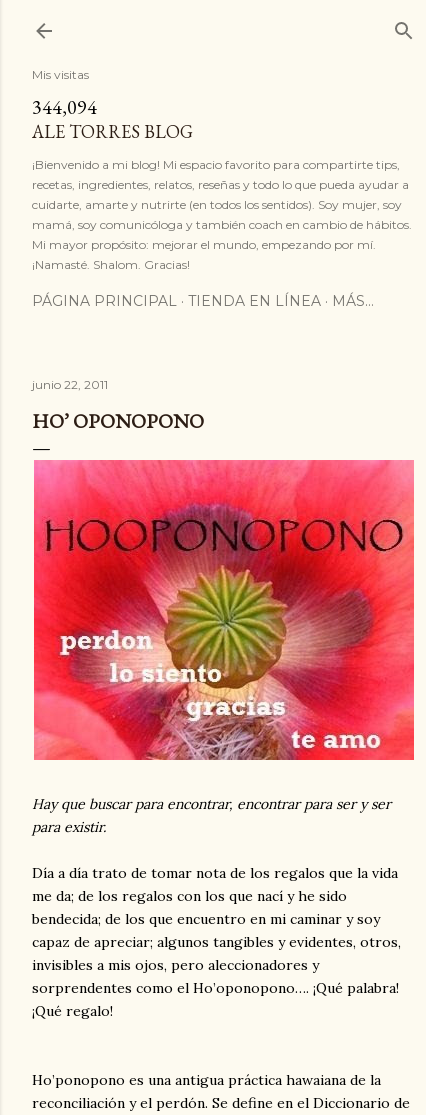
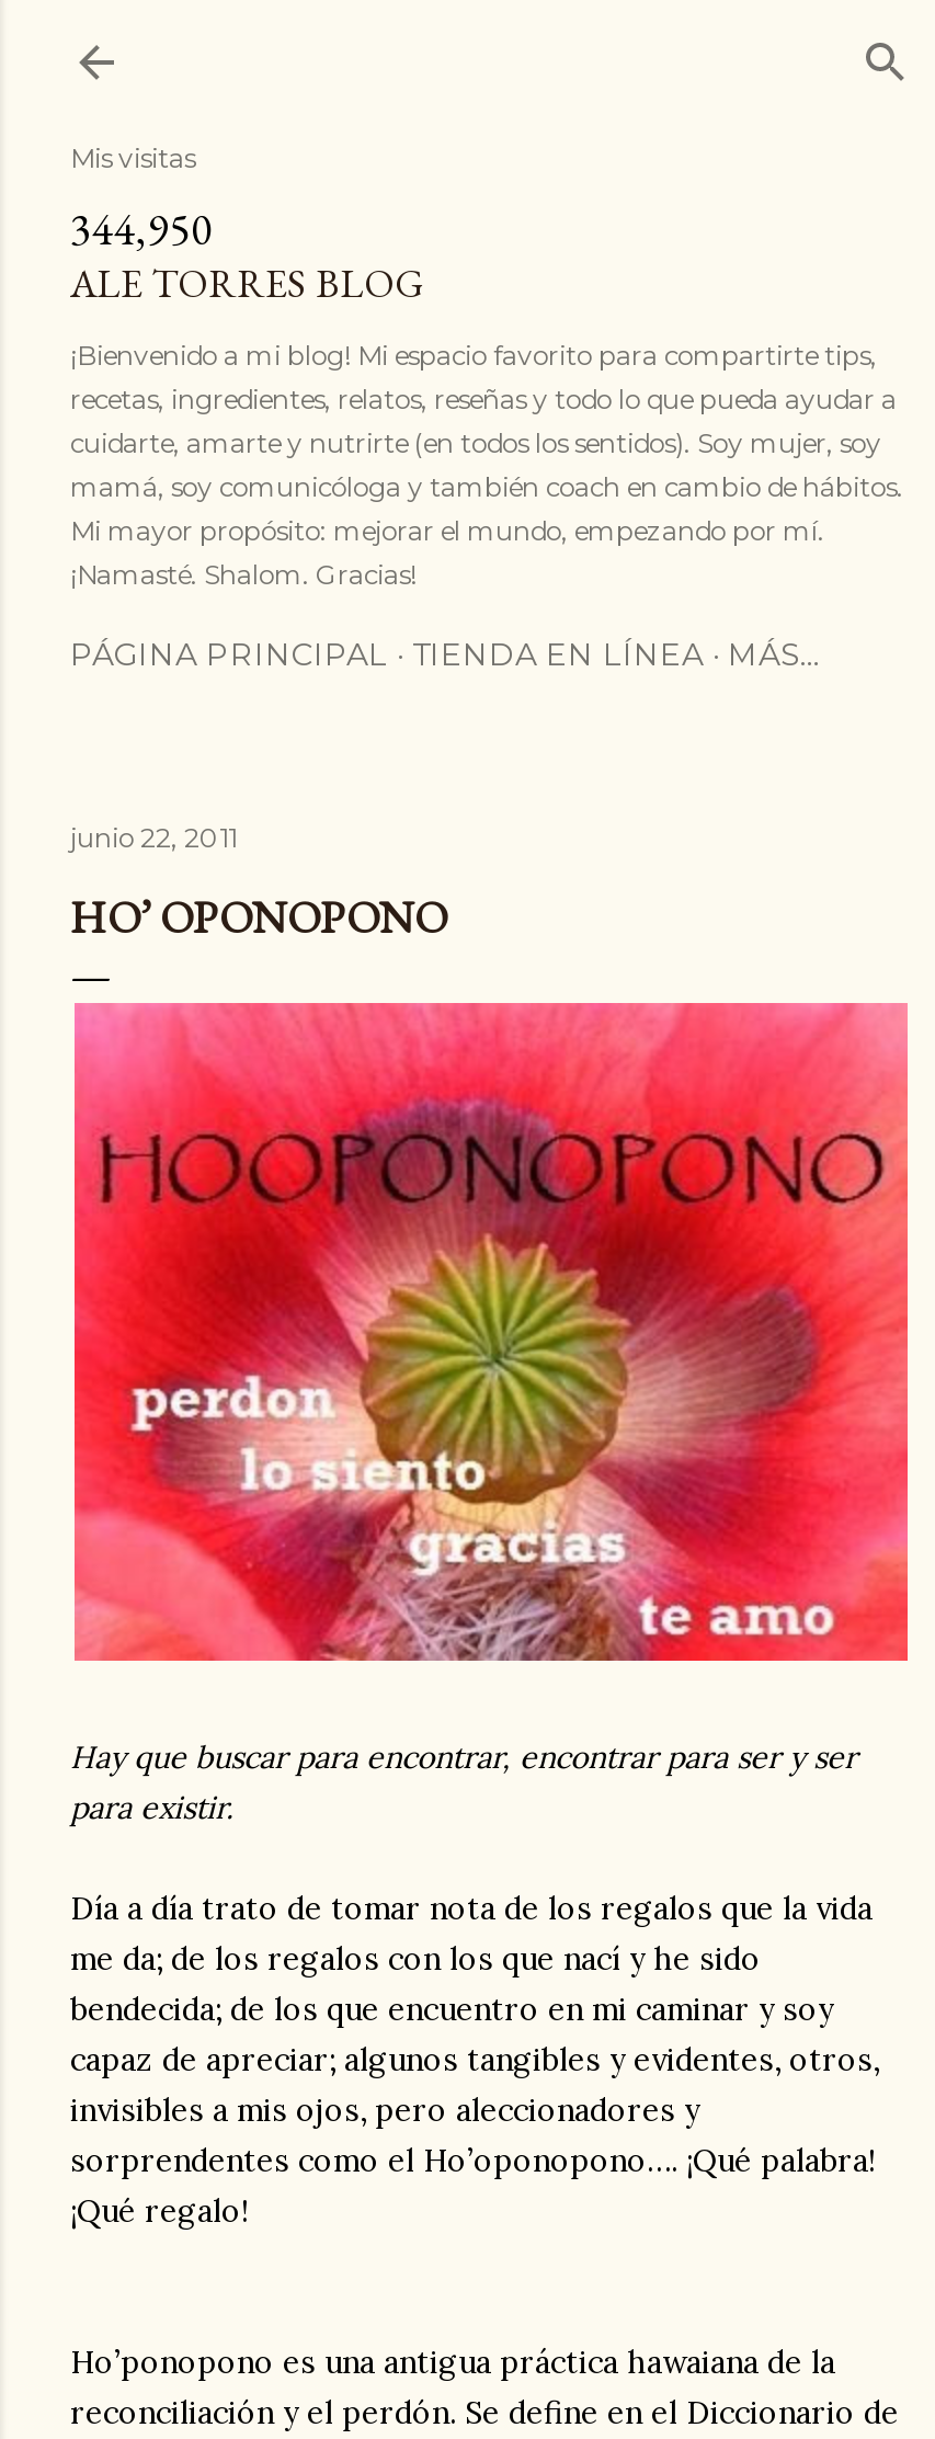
- 344,094
+ 344,950
